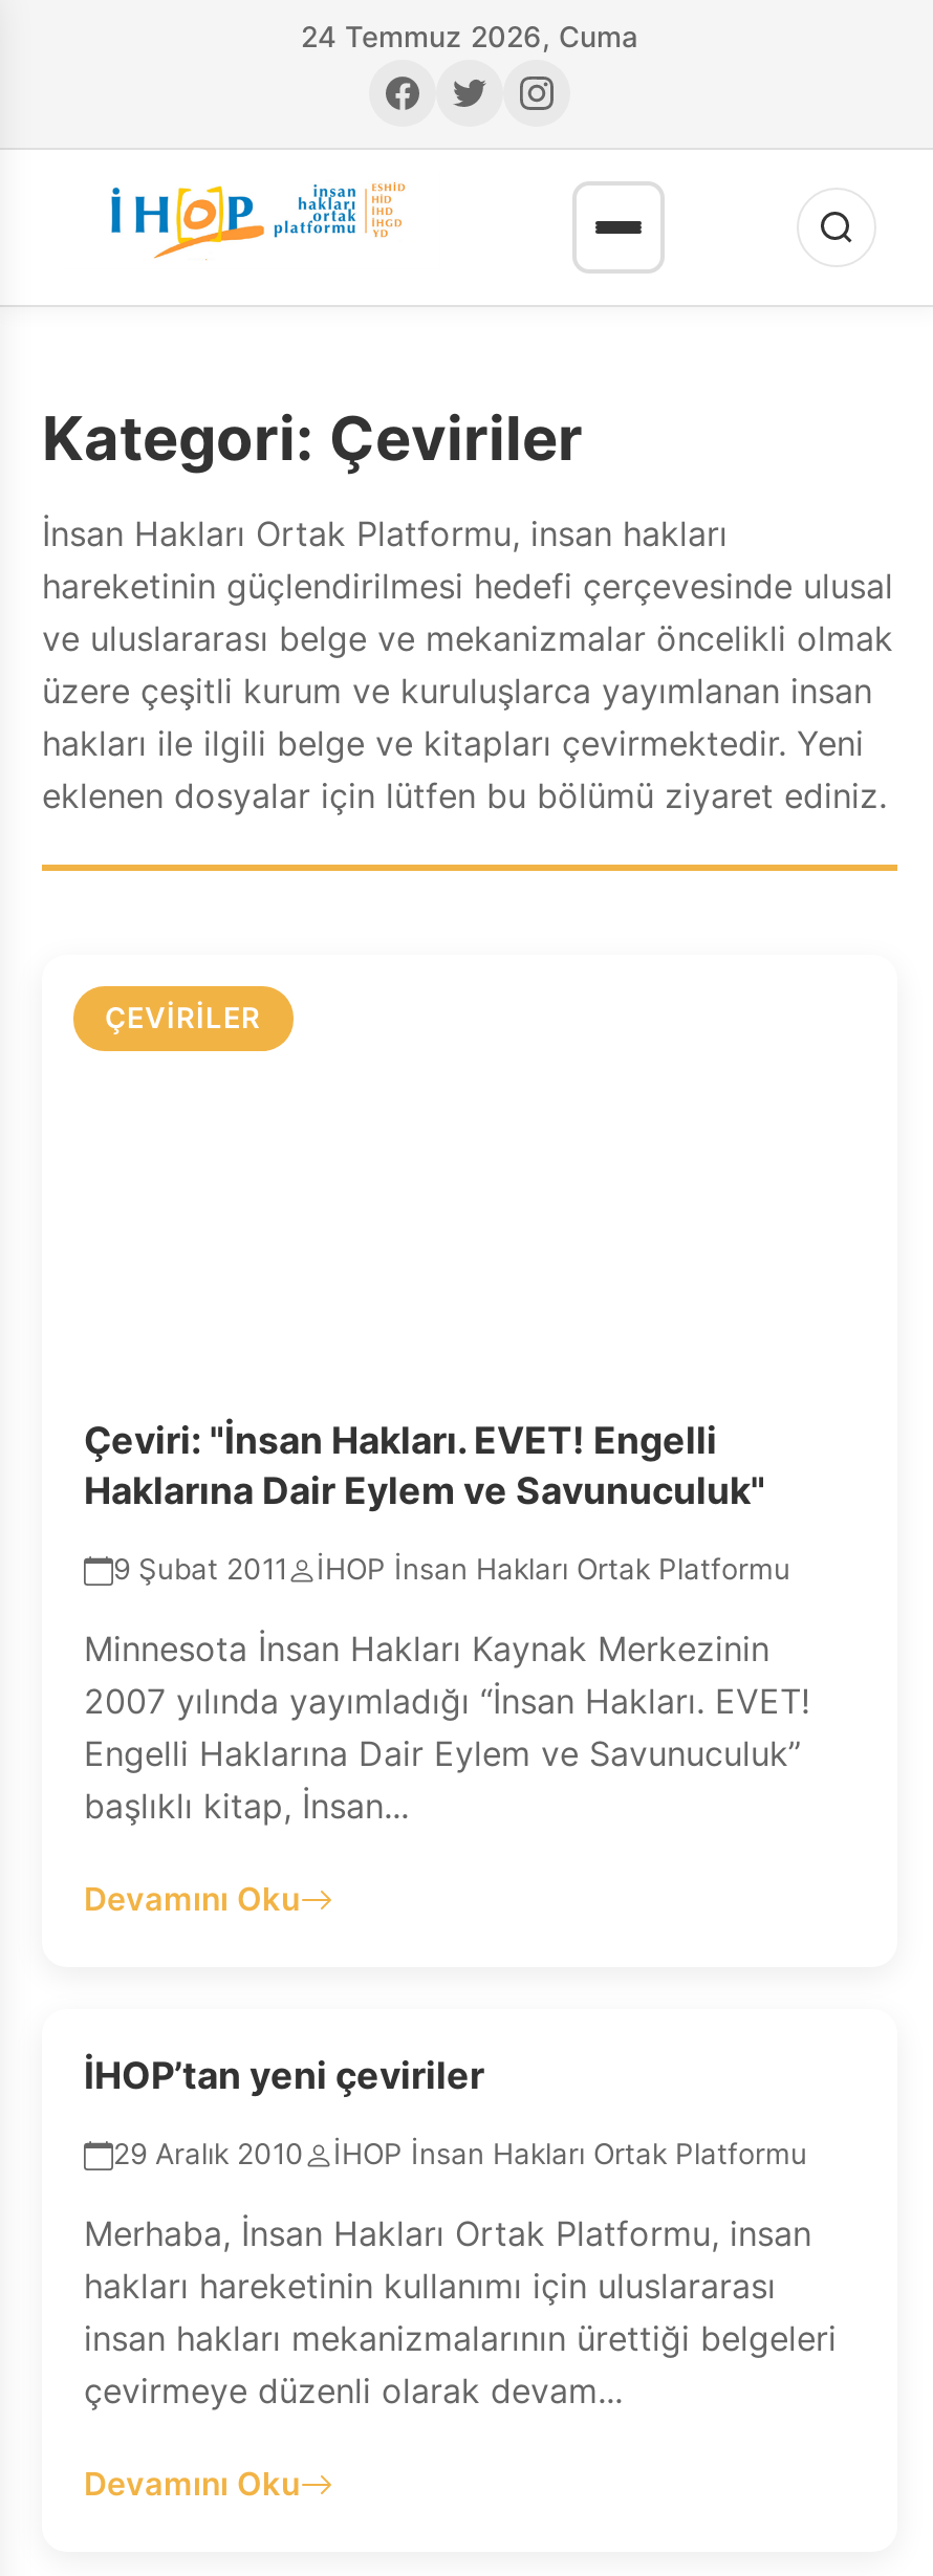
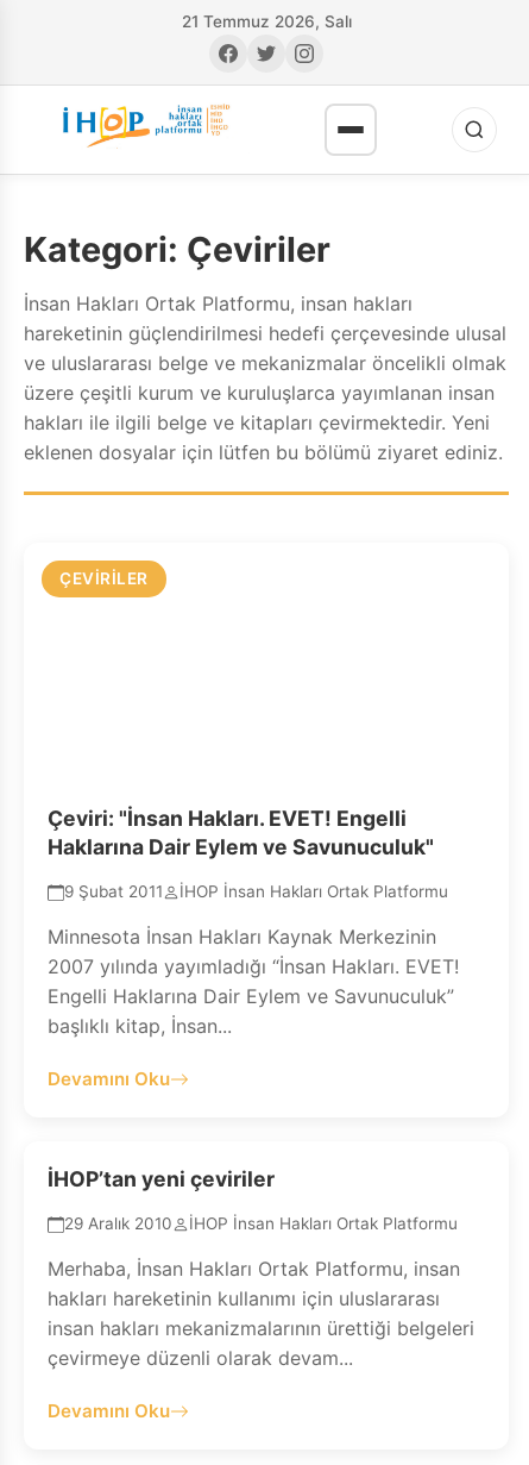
- 24 Temmuz 2026, Cuma
+ 21 Temmuz 2026, Salı
